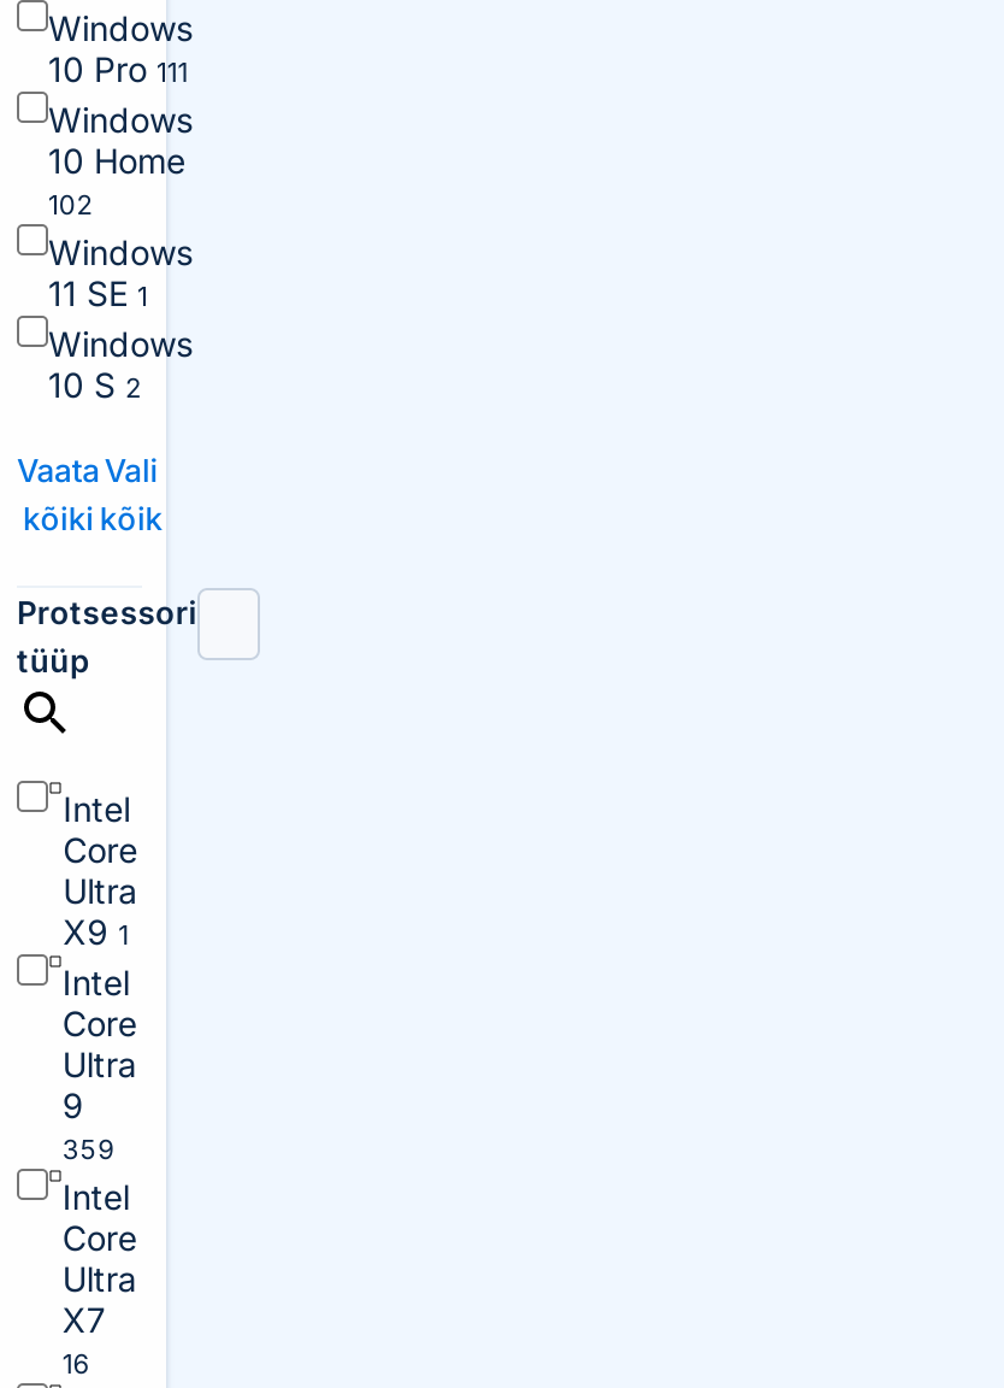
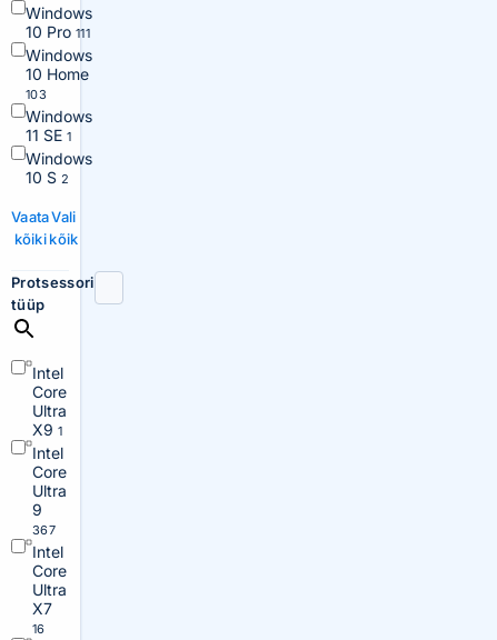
- 102
+ 103

- 359
+ 367
